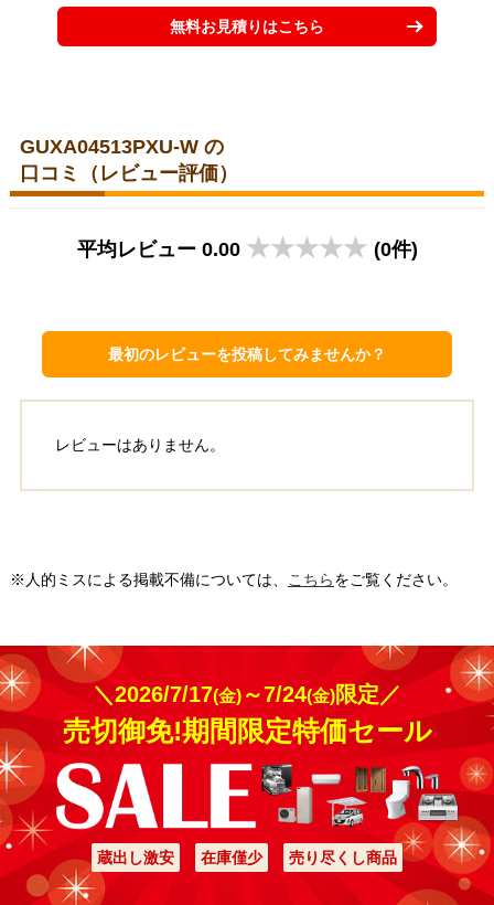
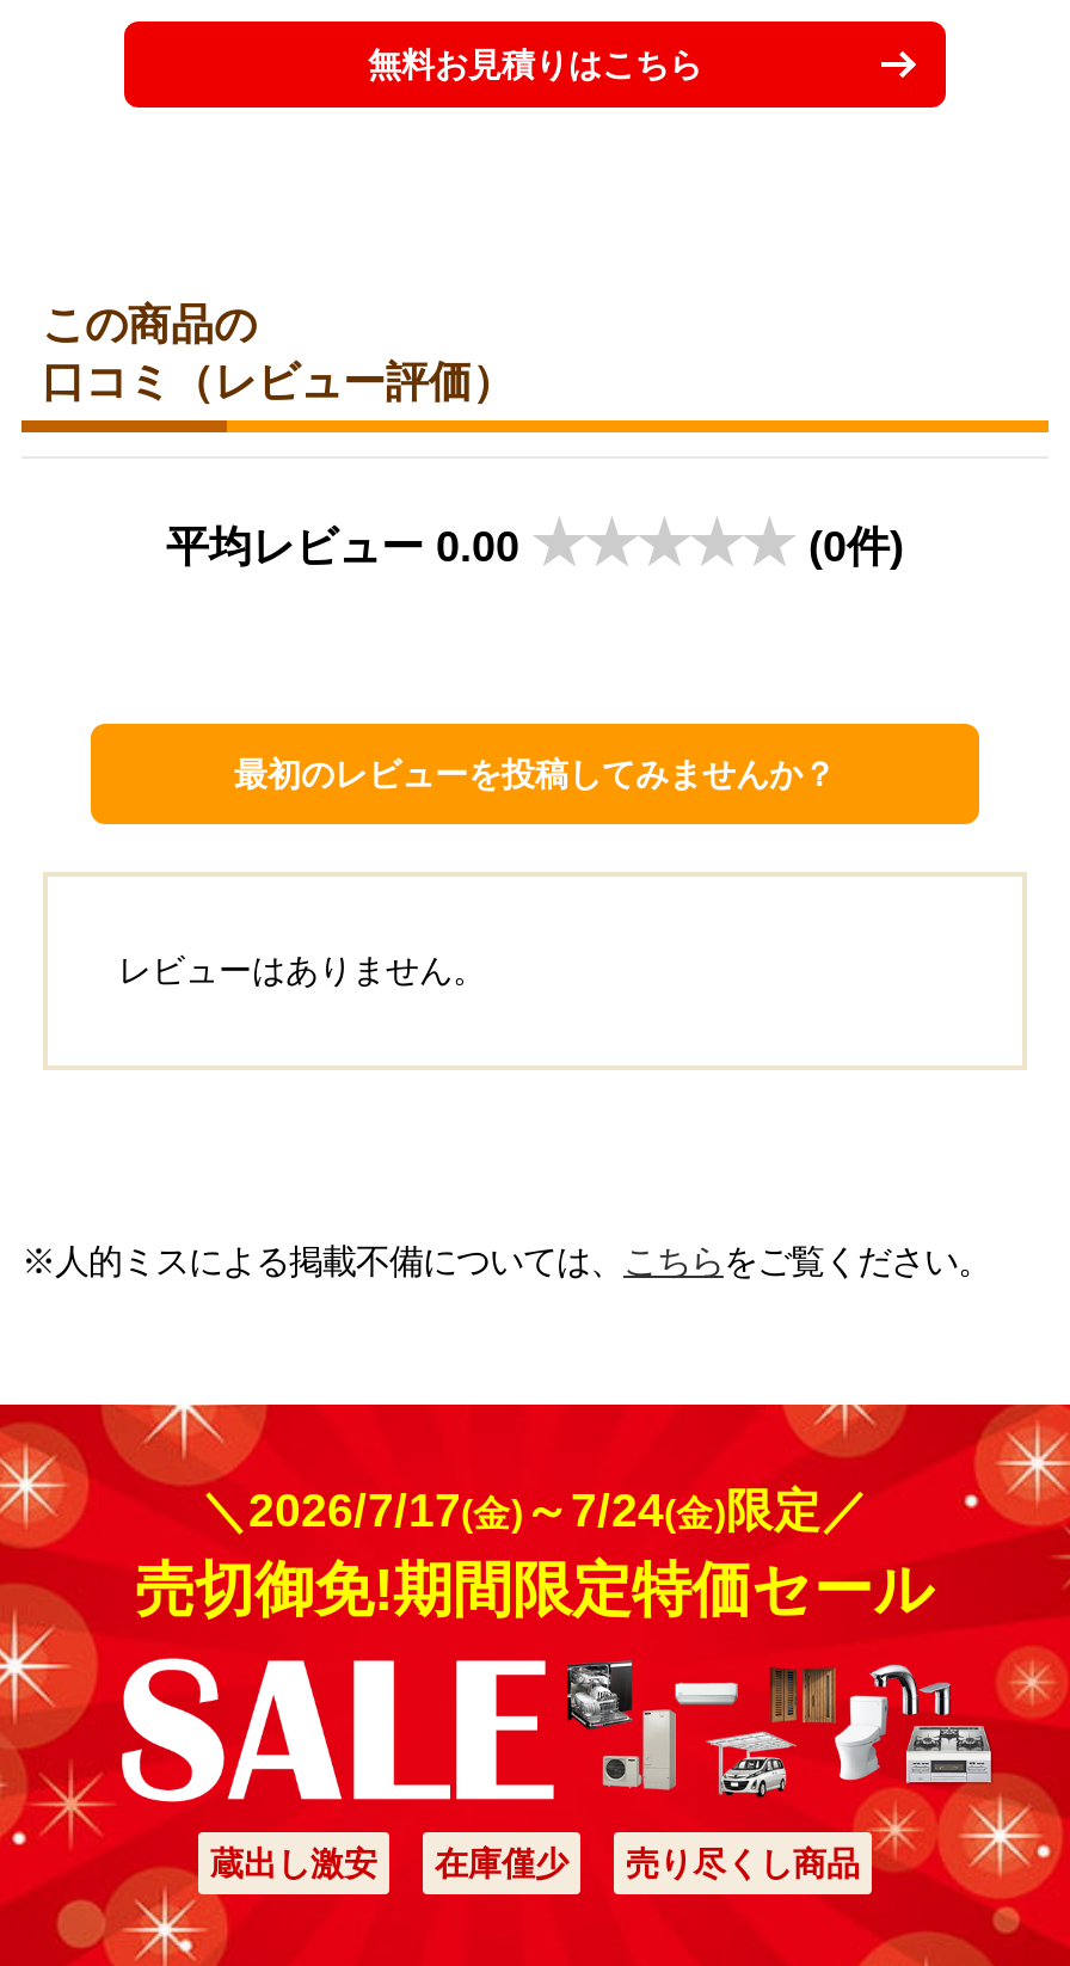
- GUXA04513PXU-W の
+ この商品の
